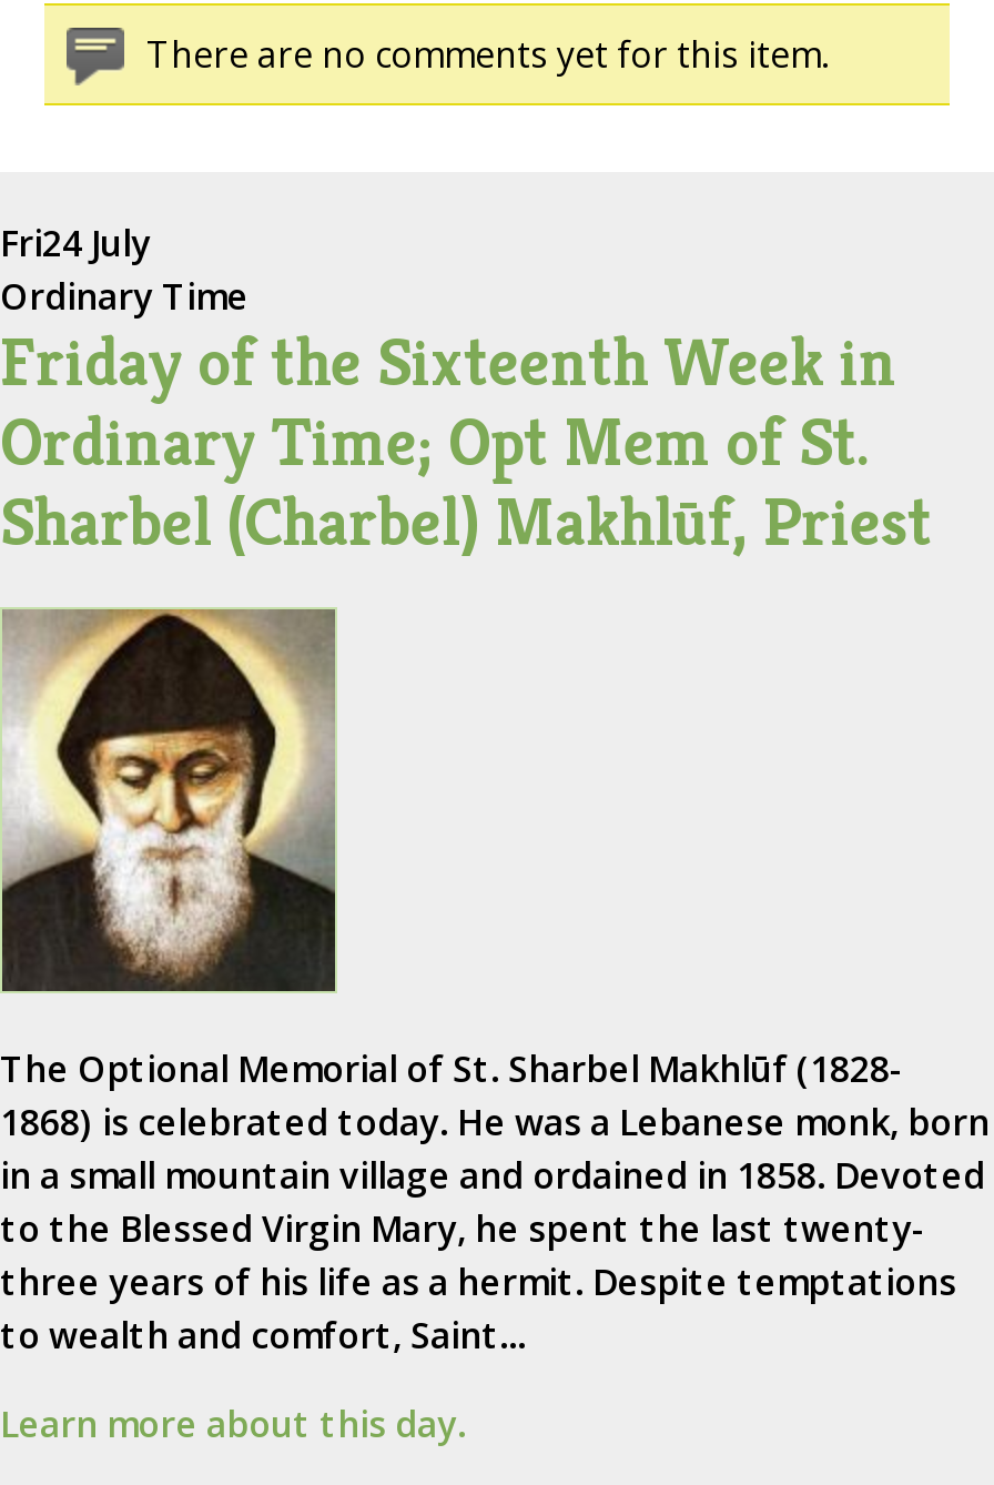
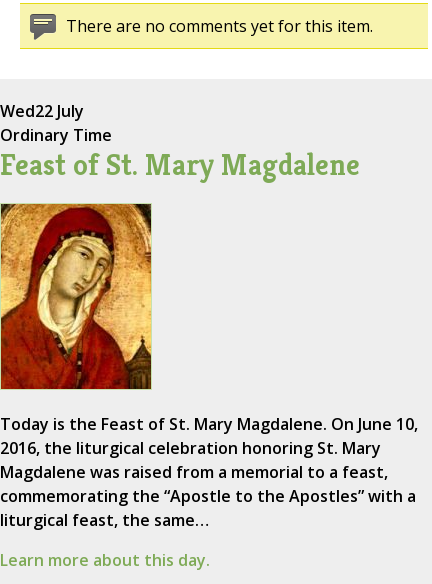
- Fri24 July
+ Wed22 July

- Friday of the Sixteenth Week in
- Ordinary Time; Opt Mem of St.
- Sharbel (Charbel) Makhlūf, Priest
+ Feast of St. Mary Magdalene

- [image]
+ [image]

- The Optional Memorial of St. Sharbel Makhlūf (1828-
- 1868) is celebrated today. He was a Lebanese monk, born
- in a small mountain village and ordained in 1858. Devoted
- to the Blessed Virgin Mary, he spent the last twenty-
- three years of his life as a hermit. Despite temptations
- to wealth and comfort, Saint…
+ Today is the Feast of St. Mary Magdalene. On June 10,
+ 2016, the liturgical celebration honoring St. Mary
+ Magdalene was raised from a memorial to a feast,
+ commemorating the “Apostle to the Apostles” with a
+ liturgical feast, the same…
